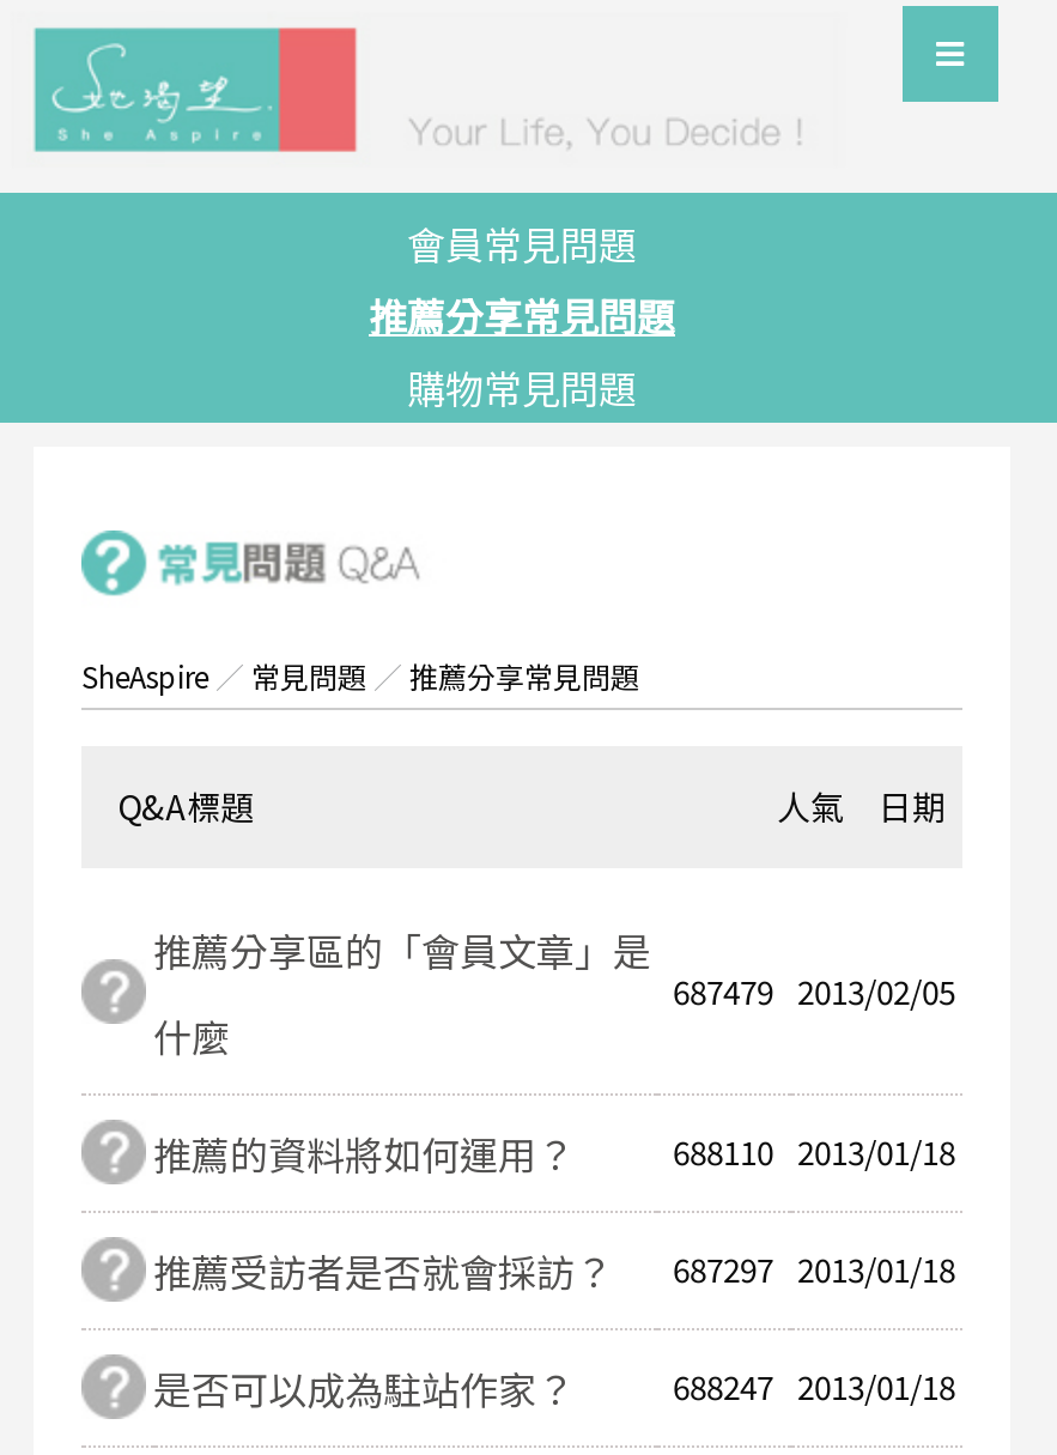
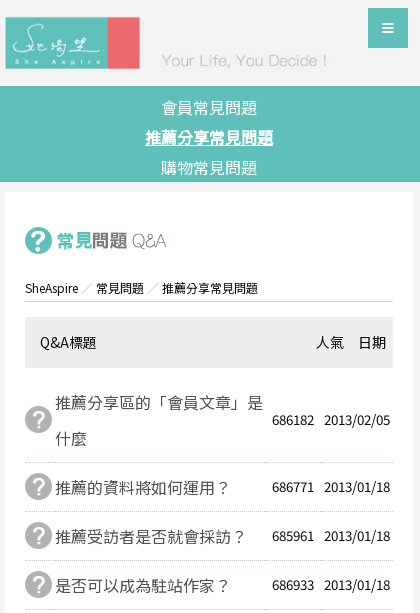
- 687479 2013/02/05
+ 686182 2013/02/05

- 688110 2013/01/18
+ 686771 2013/01/18

- 推薦受訪者是否就會採訪？ 687297 2013/01/18
+ 推薦受訪者是否就會採訪？ 685961 2013/01/18

- 688247 2013/01/18
+ 686933 2013/01/18
